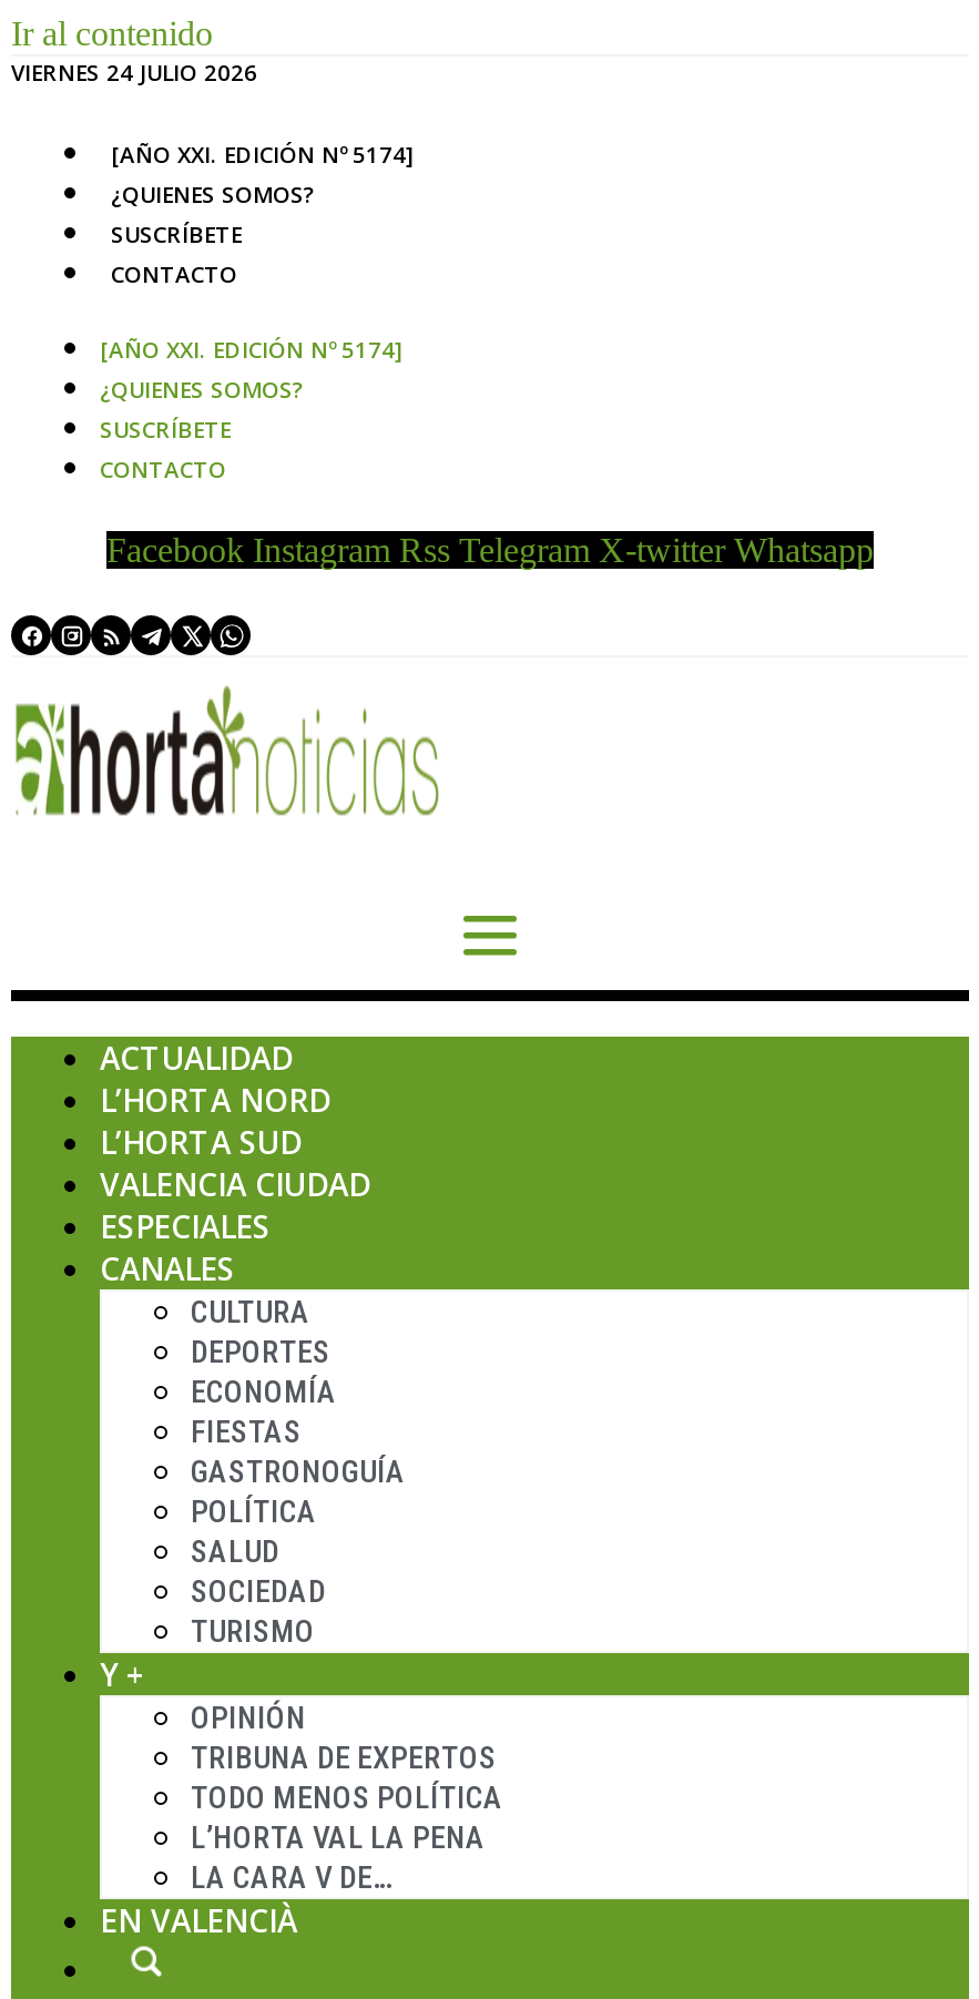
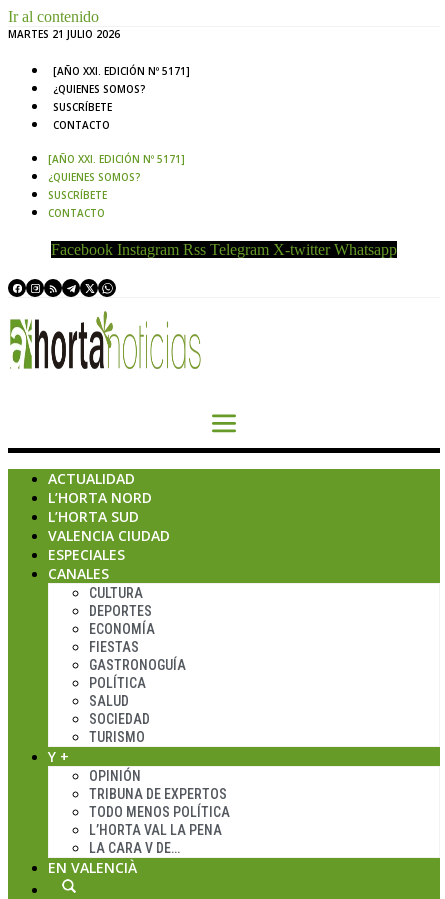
- VIERNES 24 JULIO 2026
+ MARTES 21 JULIO 2026

- [AÑO XXI. EDICIÓN Nº 5174]
+ [AÑO XXI. EDICIÓN Nº 5171]

- [AÑO XXI. EDICIÓN Nº 5174]
+ [AÑO XXI. EDICIÓN Nº 5171]
